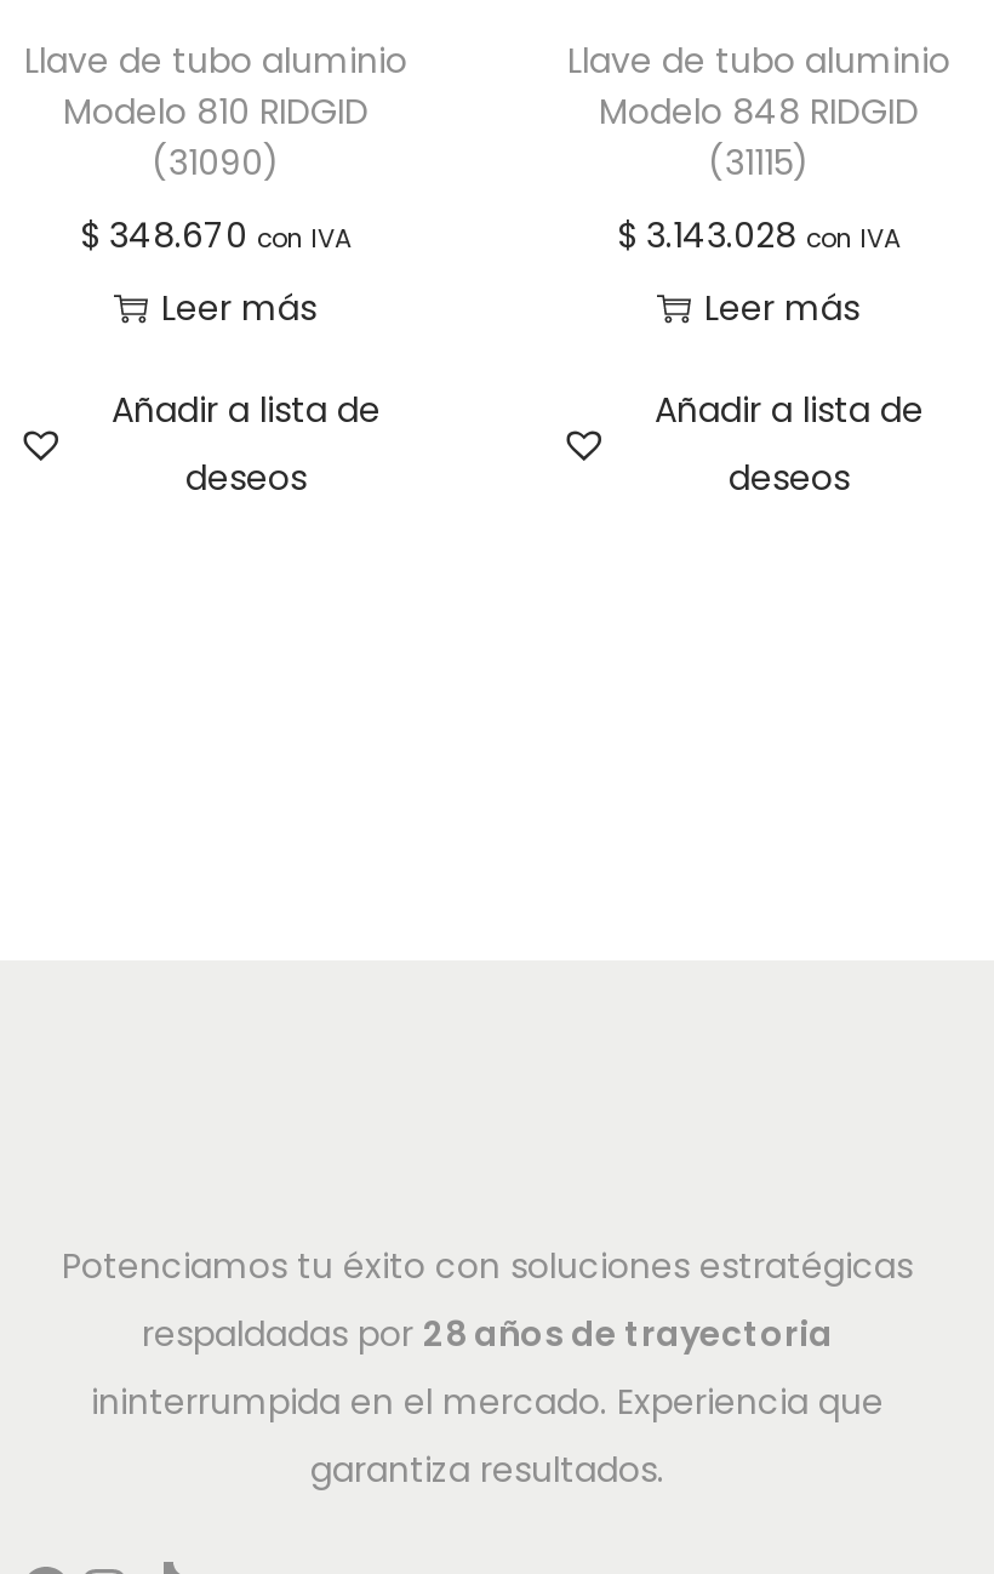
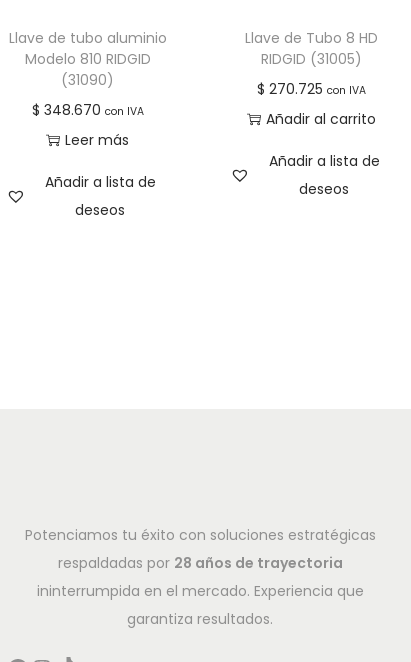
- Llave de tubo aluminio
- Modelo 848 RIDGID
- (31115)
+ Llave de Tubo 8 HD
+ RIDGID (31005)

- $3.143.028 con IVA
+ $270.725 con IVA

- Leer más
+ Añadir al carrito

moved up: Añadir a lista de | deseos
